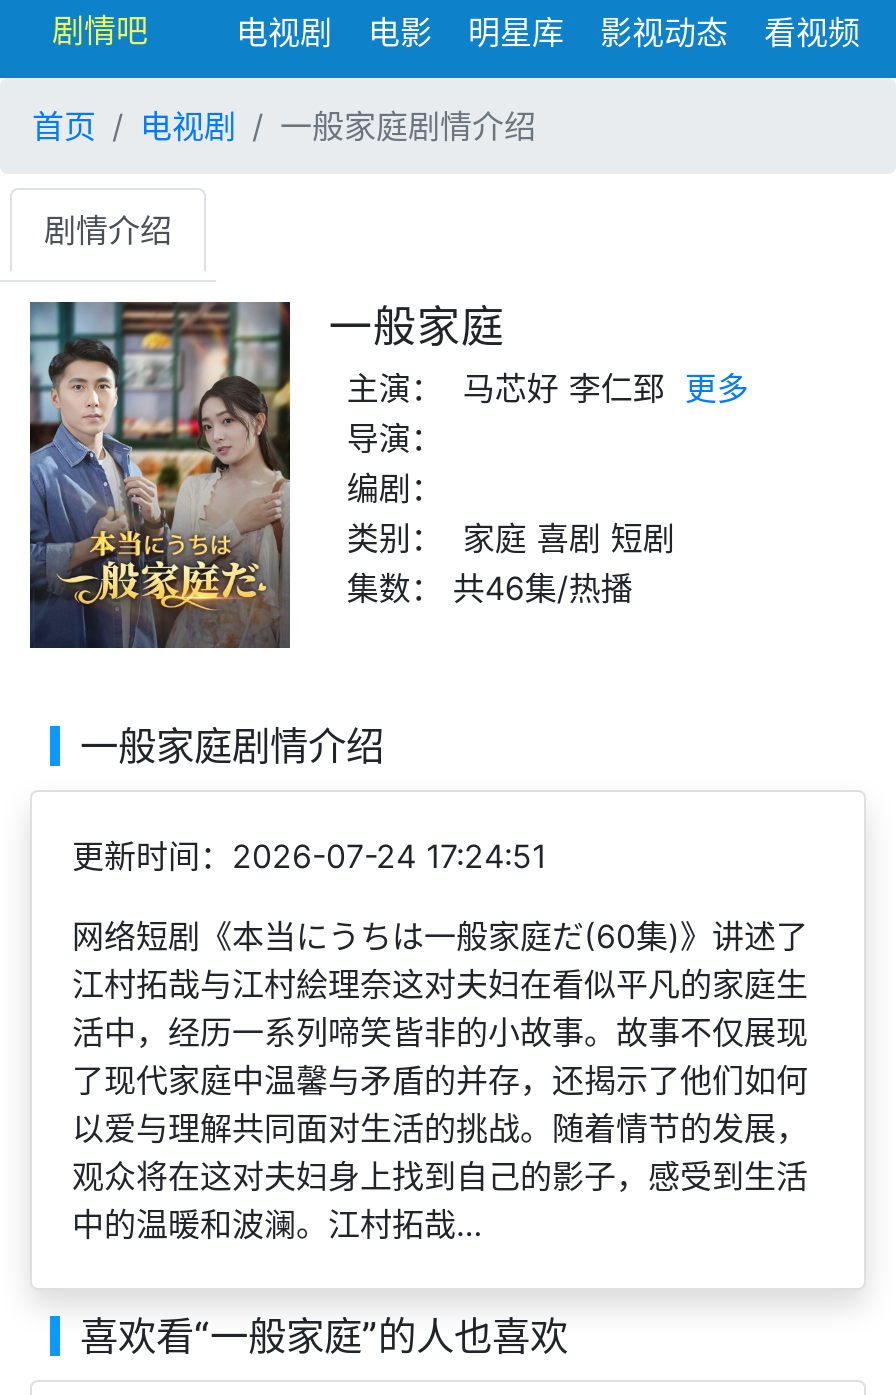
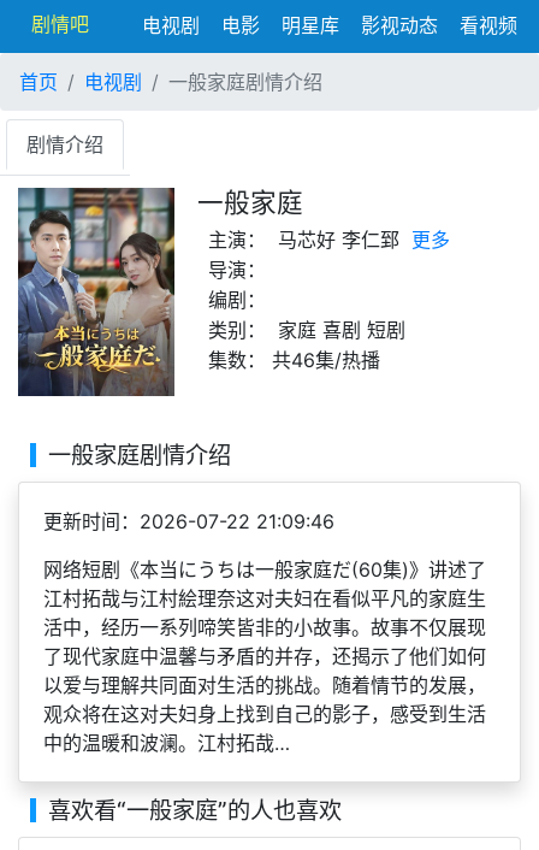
- 更新时间：2026-07-24 17:24:51
+ 更新时间：2026-07-22 21:09:46
